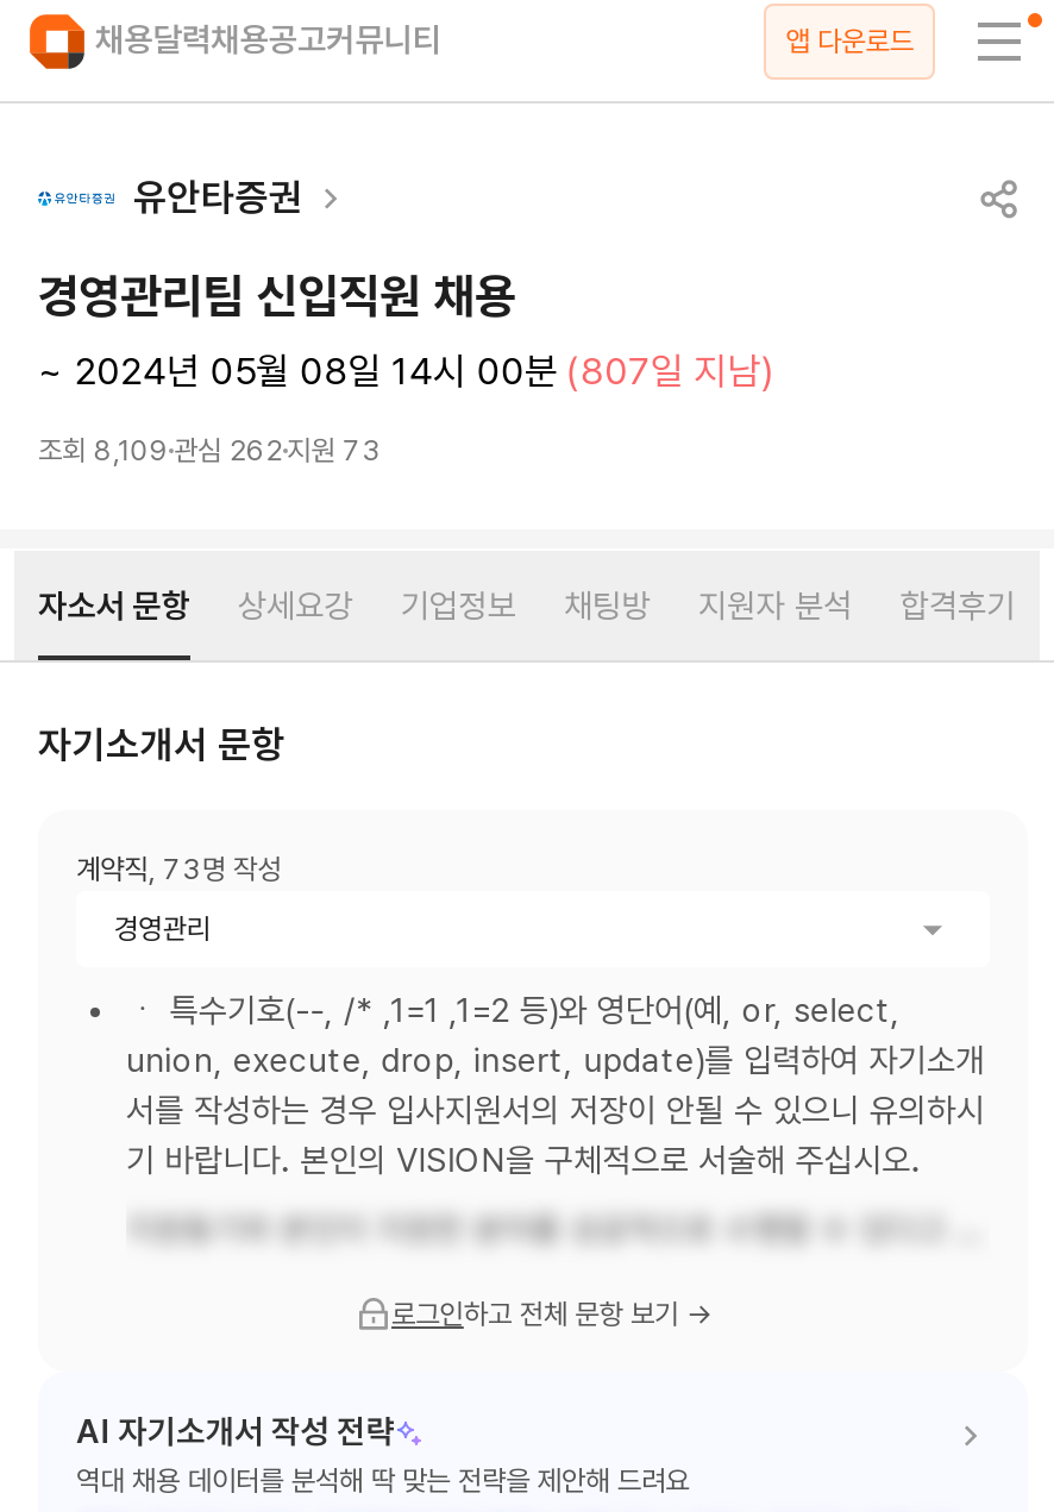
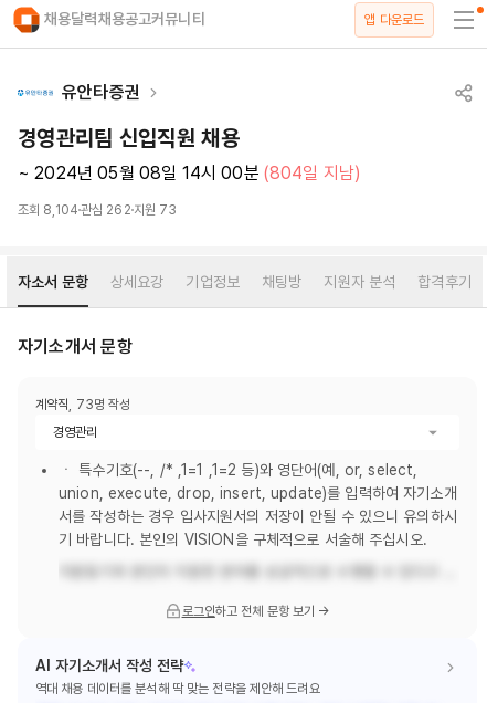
- ~ 2024년 05월 08일 14시 00분 (807일 지남)
+ ~ 2024년 05월 08일 14시 00분 (804일 지남)

- 조회 8,109 관심 262 지원 73
+ 조회 8,104 관심 262 지원 73
